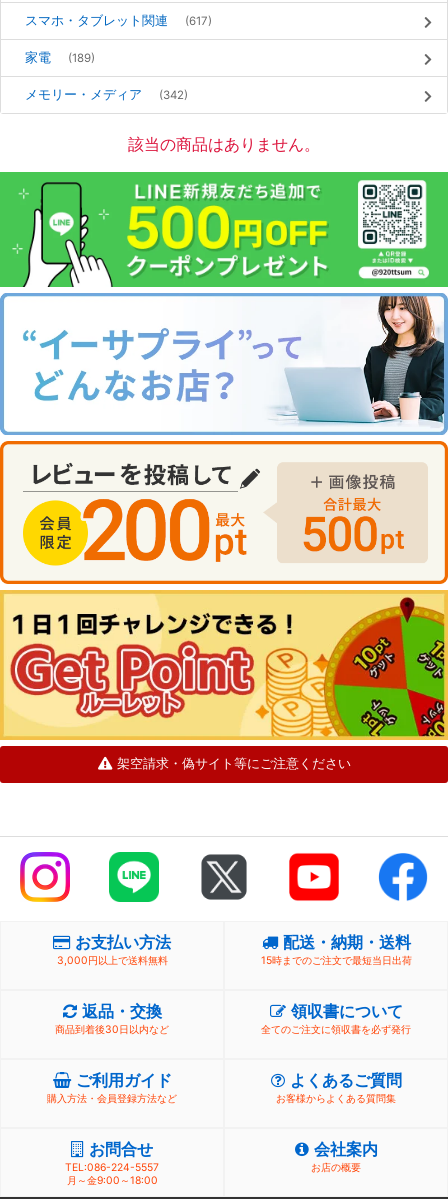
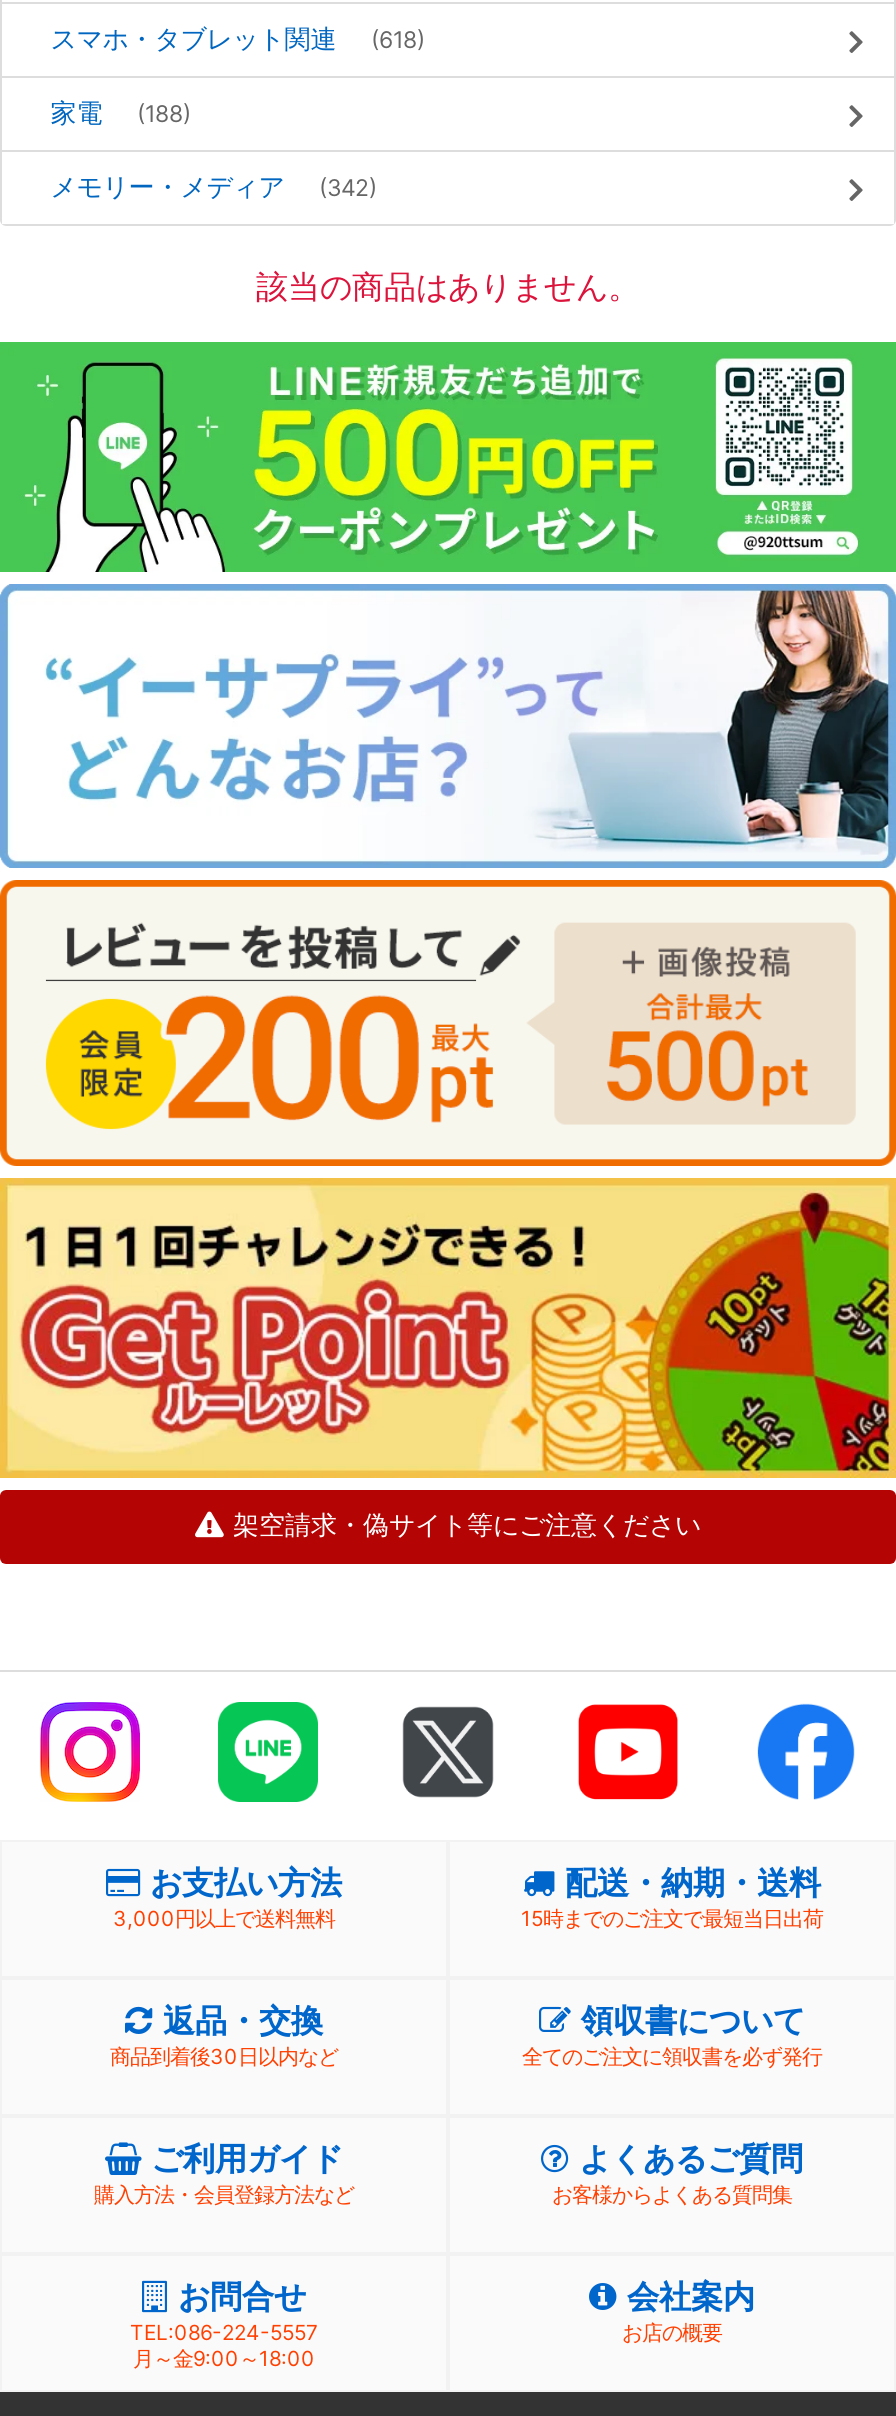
- スマホ・タブレット関連 (617)
+ スマホ・タブレット関連 (618)

- 家電 (189)
+ 家電 (188)
